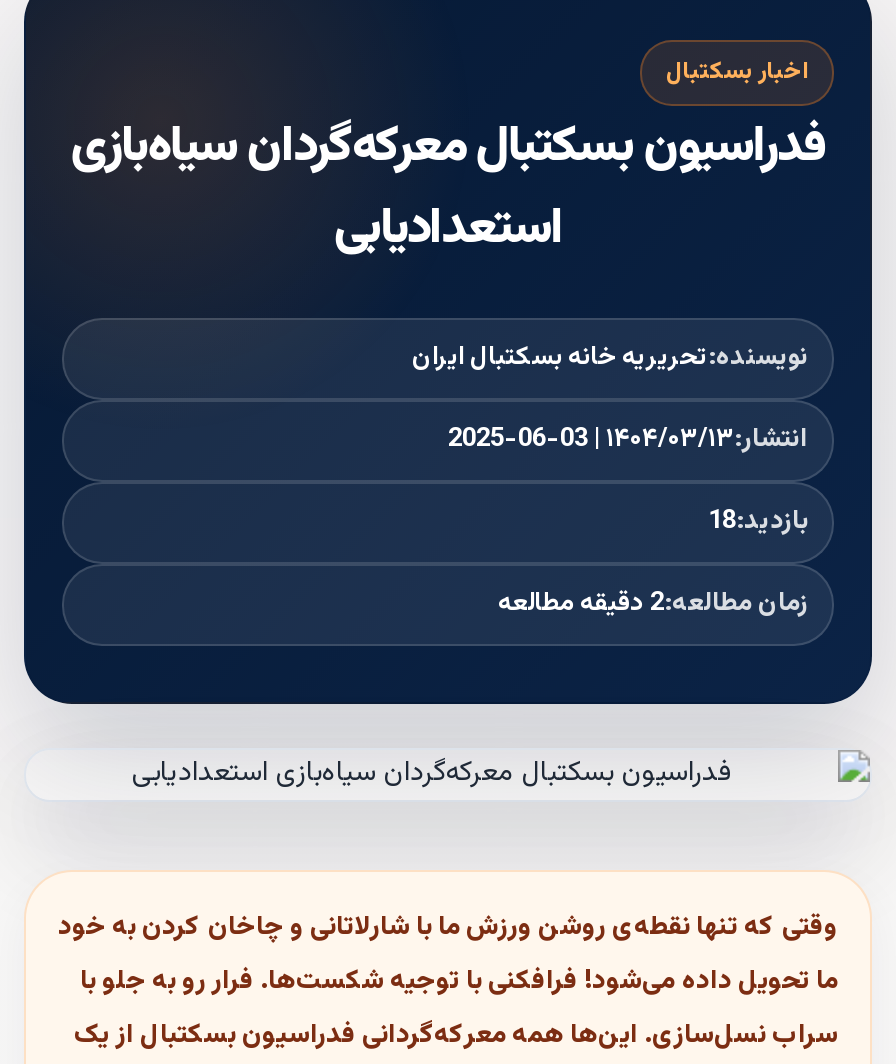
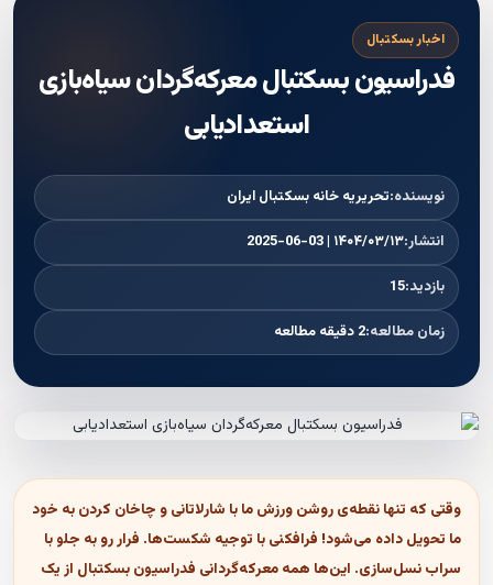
- بازدید:18
+ بازدید:15
